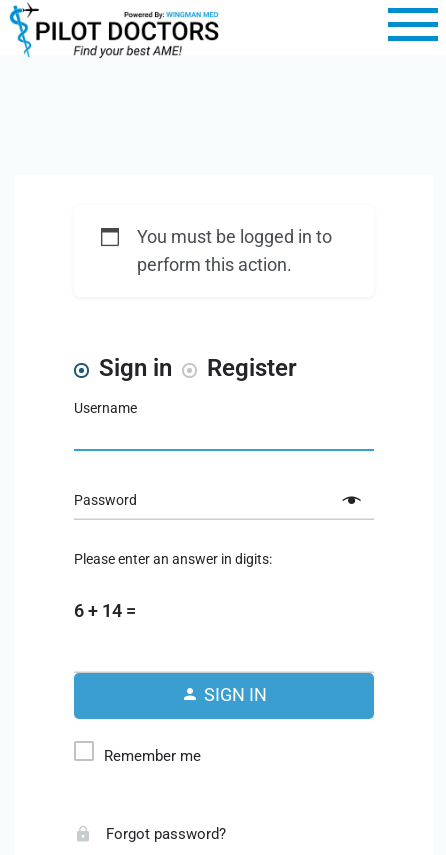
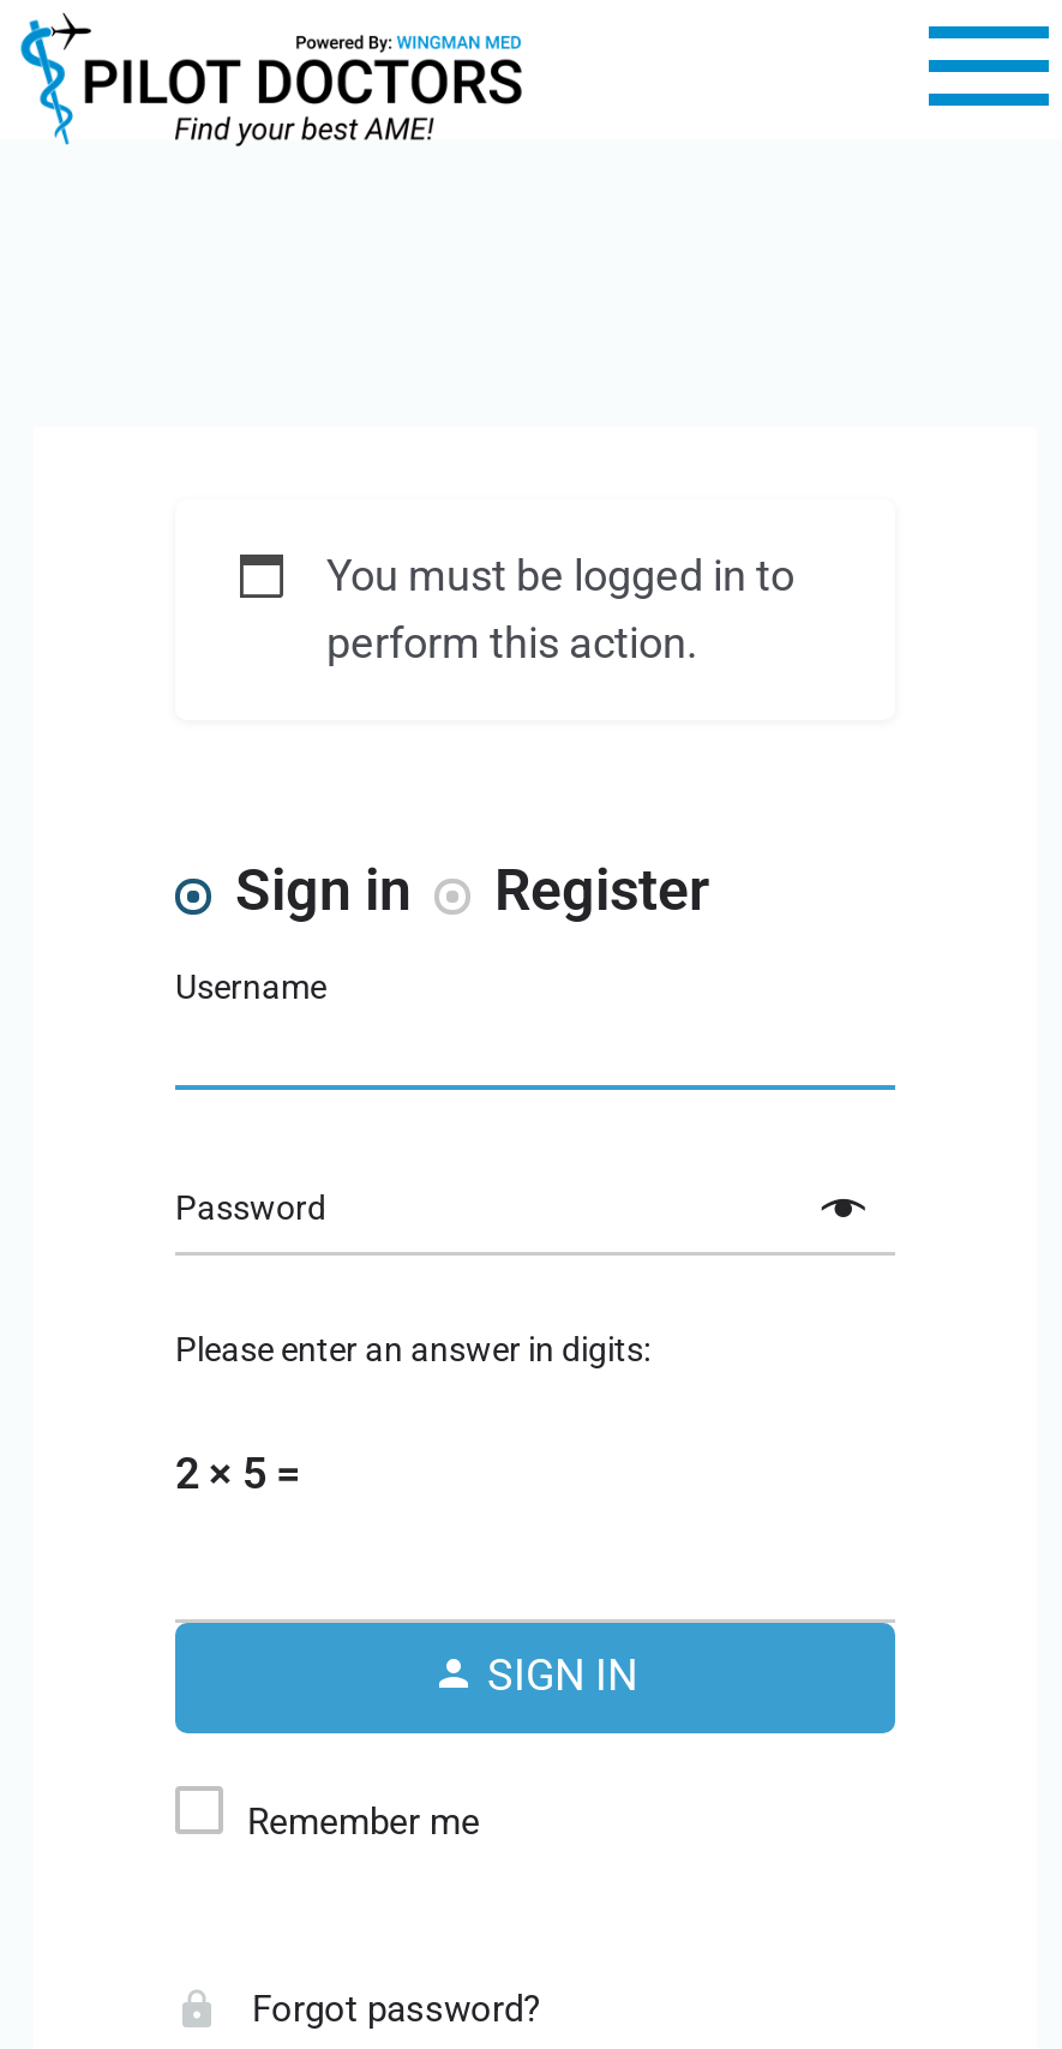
- 6 + 14 =
+ 2 × 5 =
